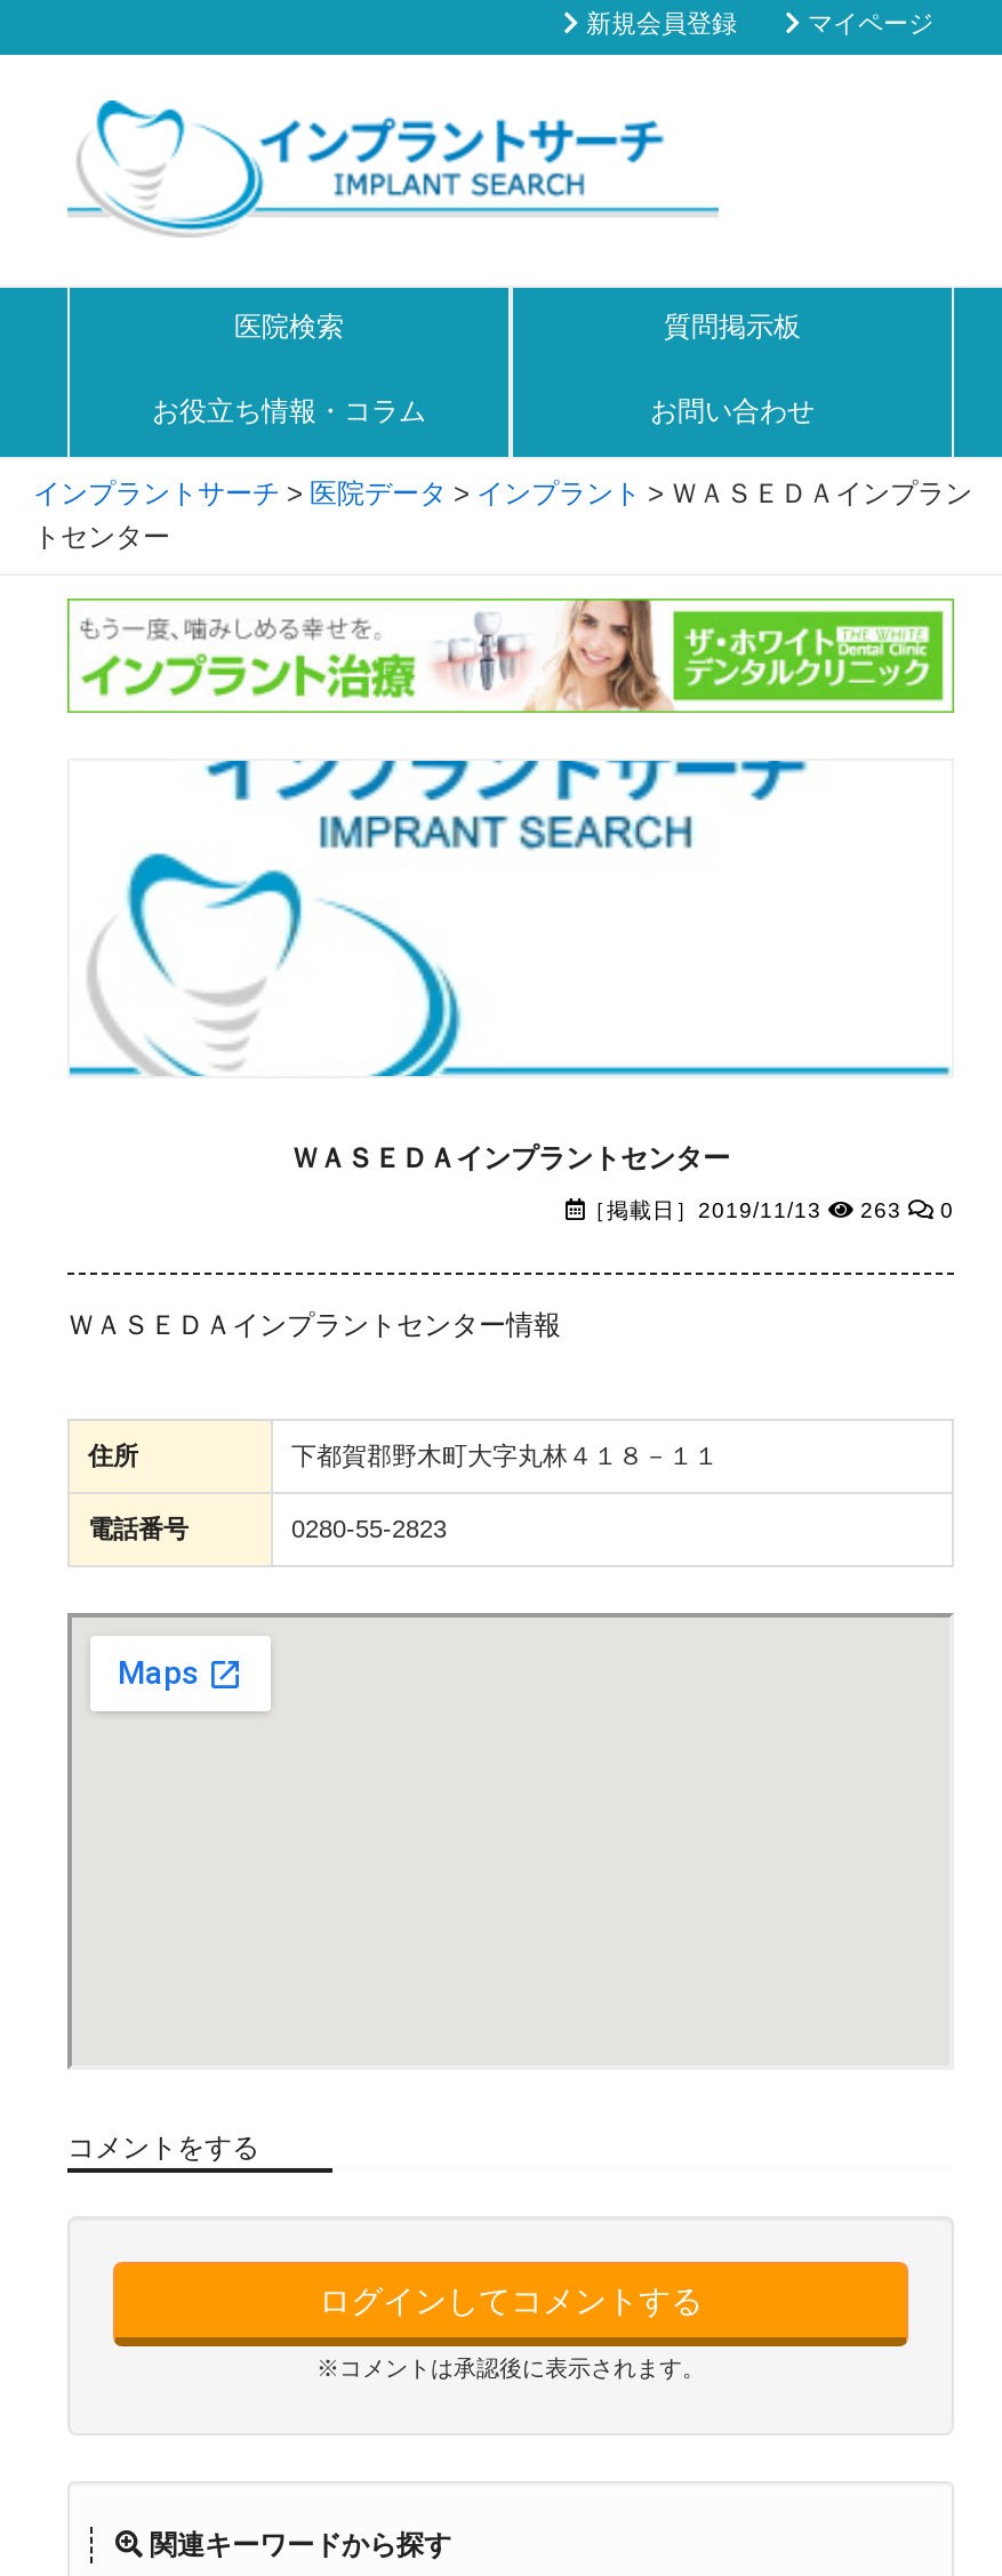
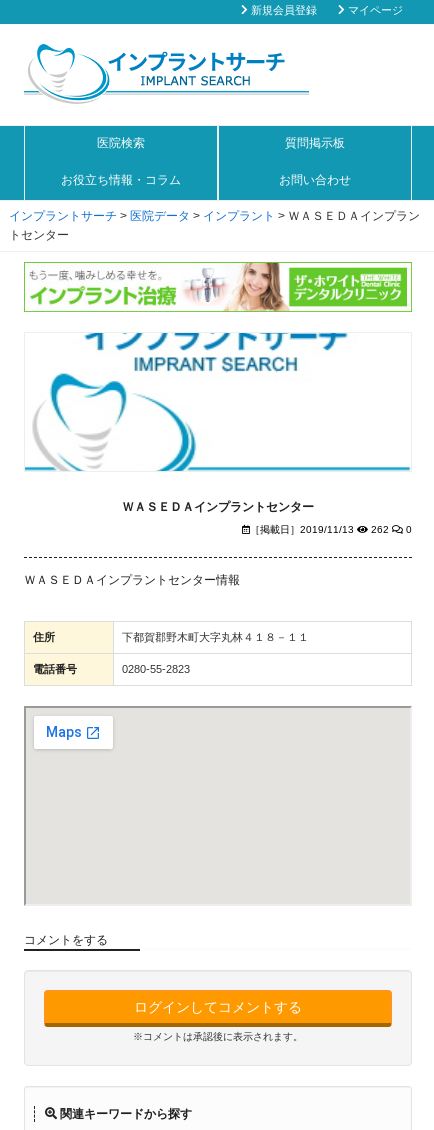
- ［掲載日］2019/11/13 263 0
+ ［掲載日］2019/11/13 262 0
